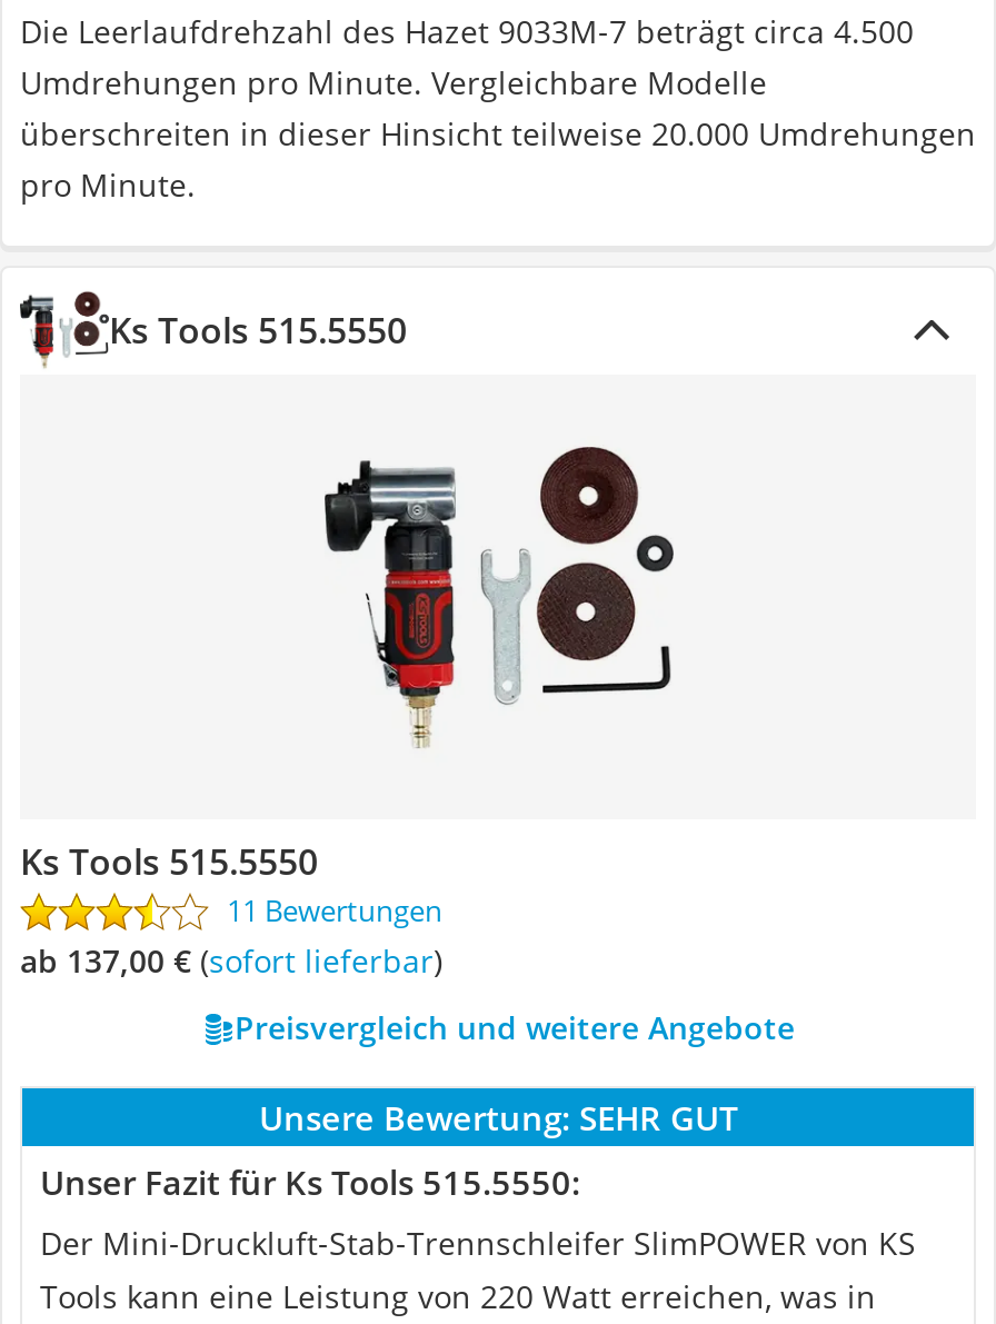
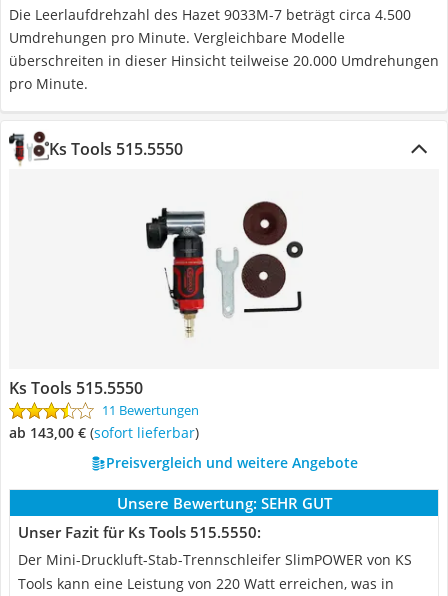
- ab 137,00 €( Sofort lieferbar)
+ ab 143,00 €( Sofort lieferbar)
